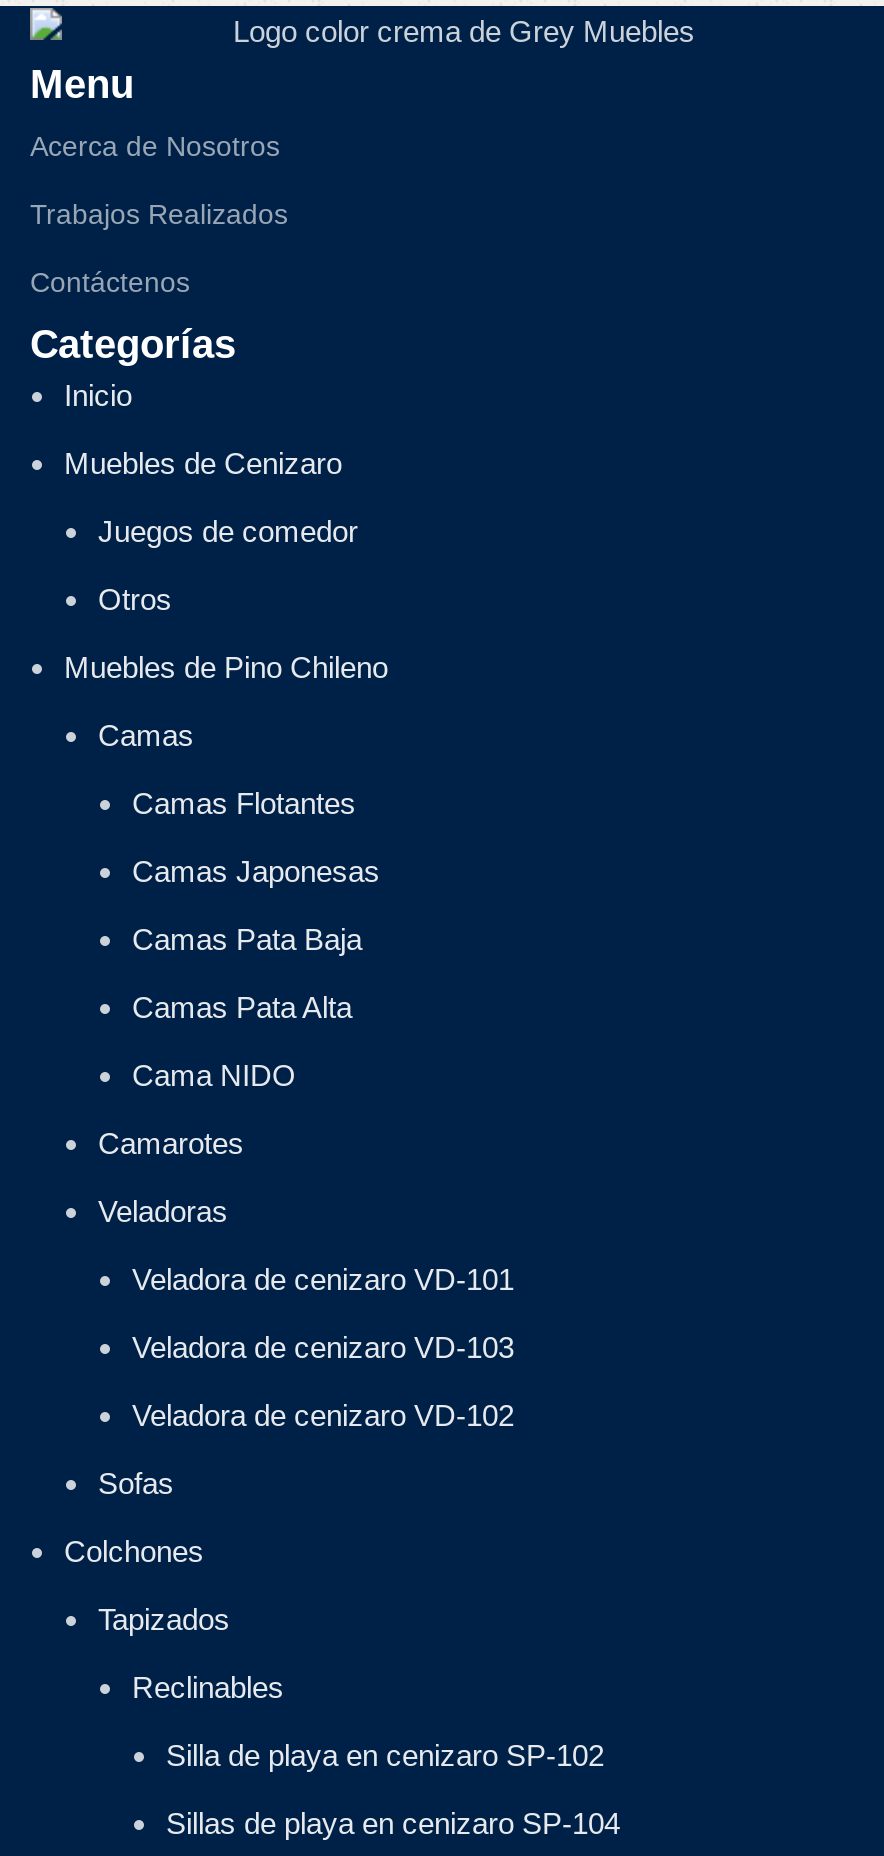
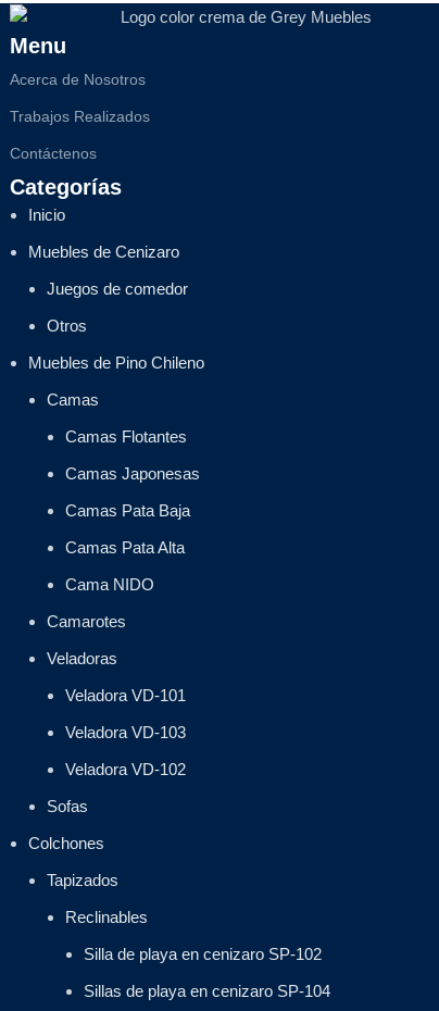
- Veladora de cenizaro VD-101
+ Veladora VD-101

- Veladora de cenizaro VD-103
+ Veladora VD-103

- Veladora de cenizaro VD-102
+ Veladora VD-102
